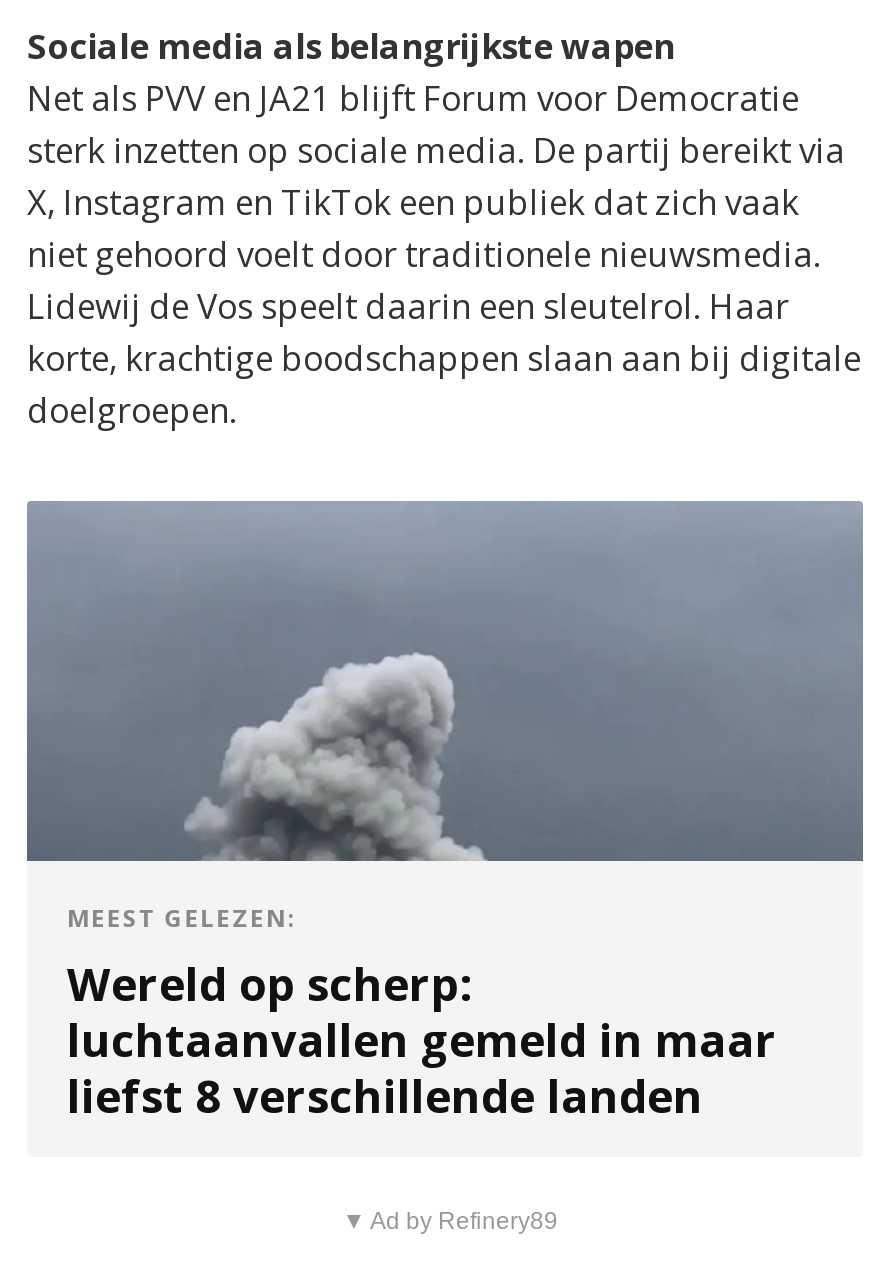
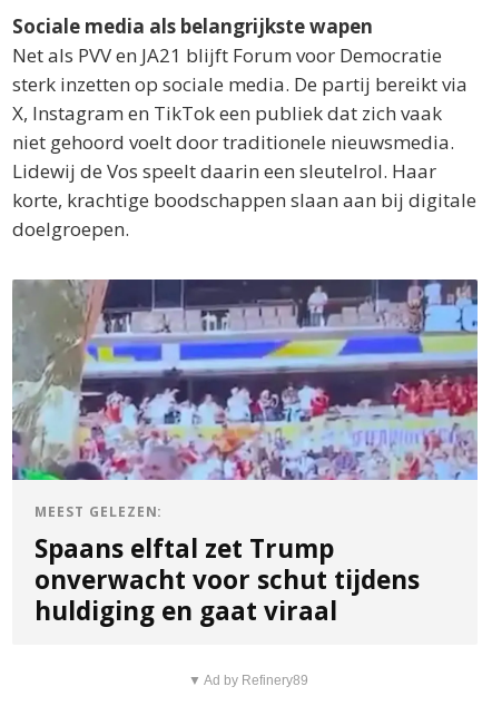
- [image]
+ [image]

- Wereld op scherp:
- luchtaanvallen gemeld in maar
- liefst 8 verschillende landen
+ Spaans elftal zet Trump
+ onverwacht voor schut tijdens
+ huldiging en gaat viraal
